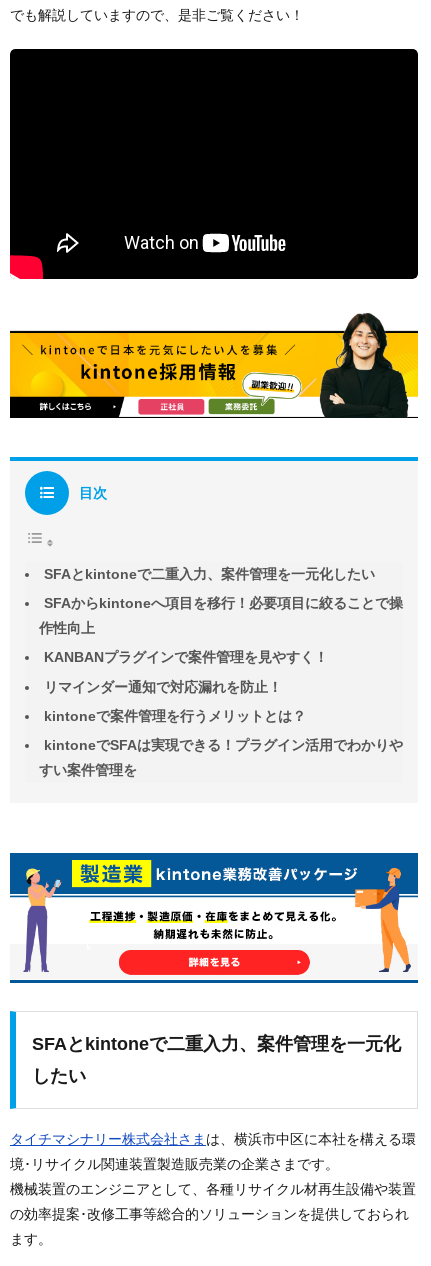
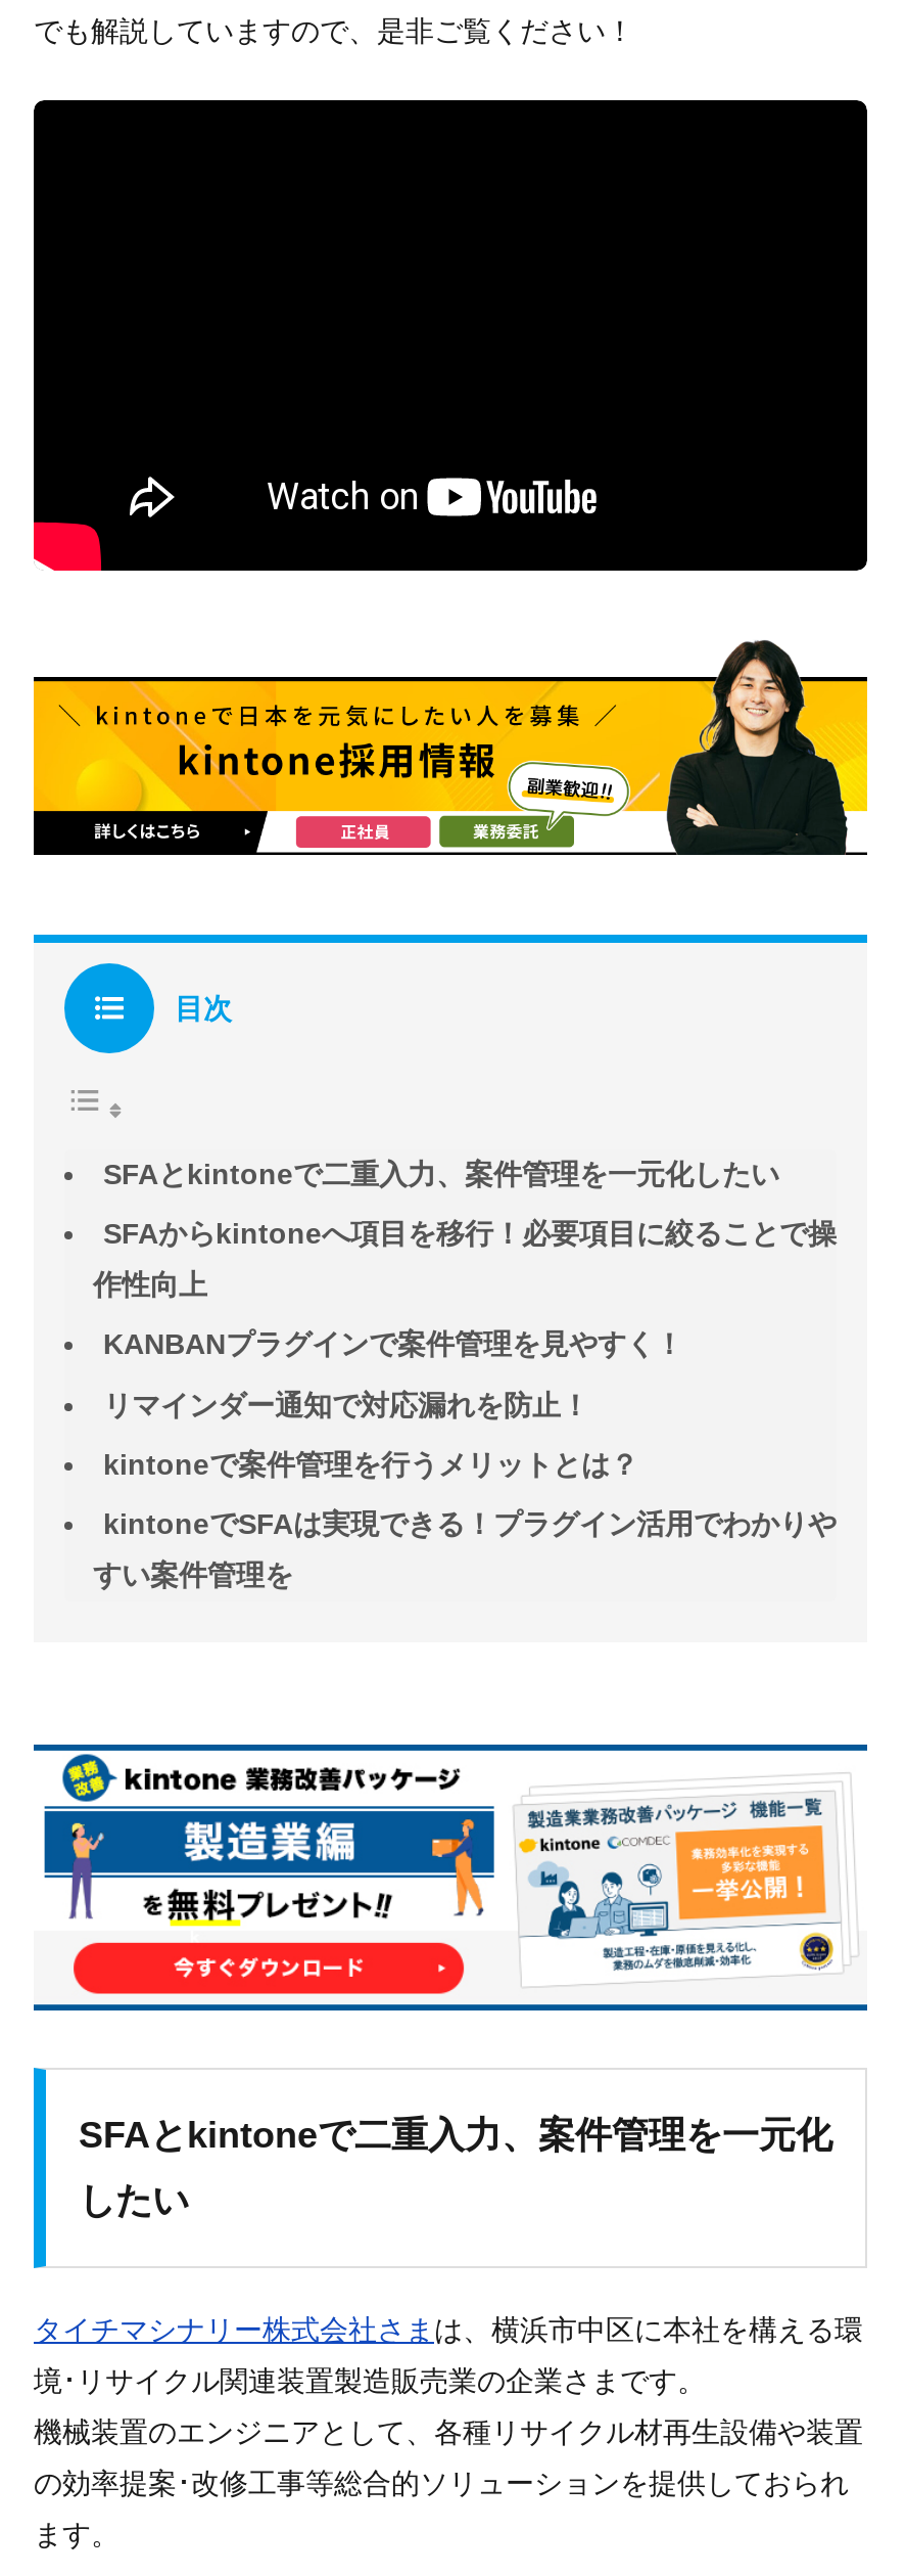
- [image]
+ [image]
